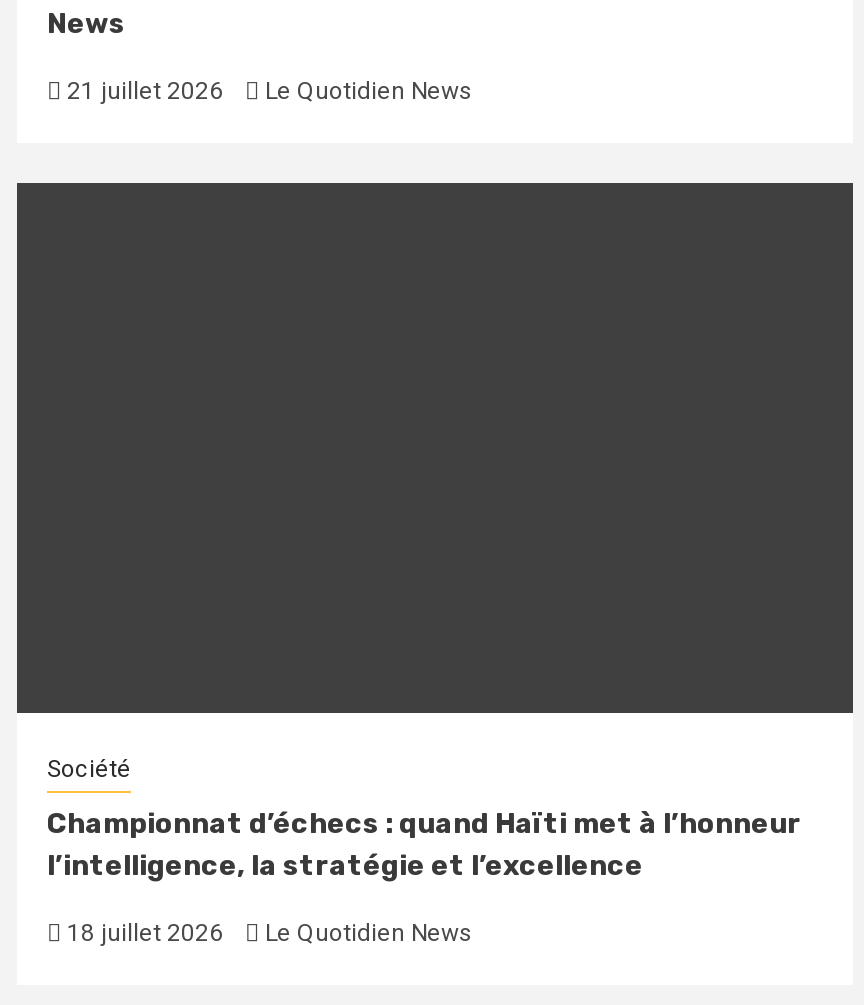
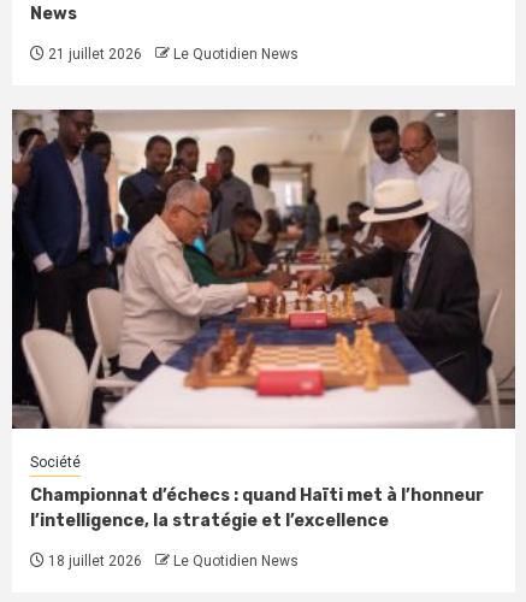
+ [image]
